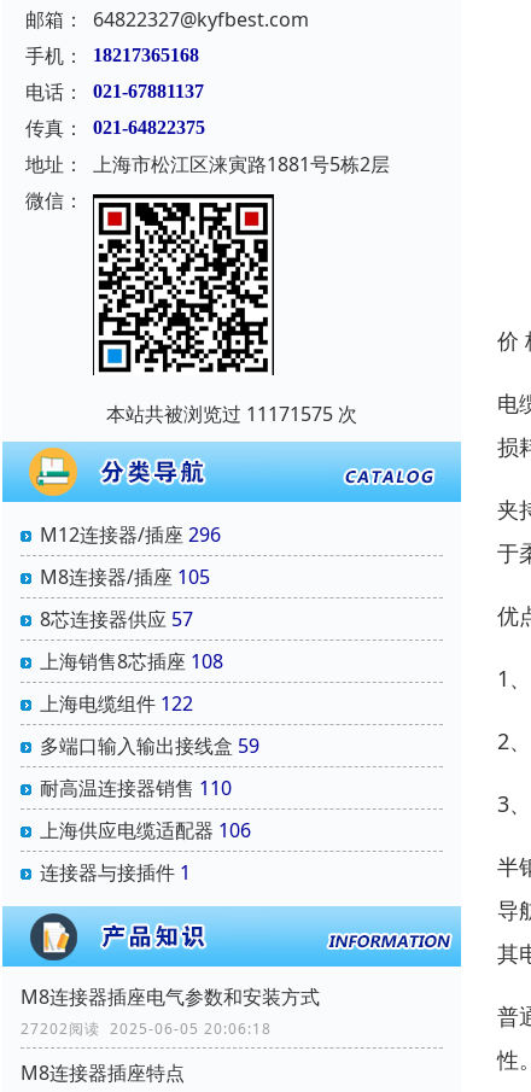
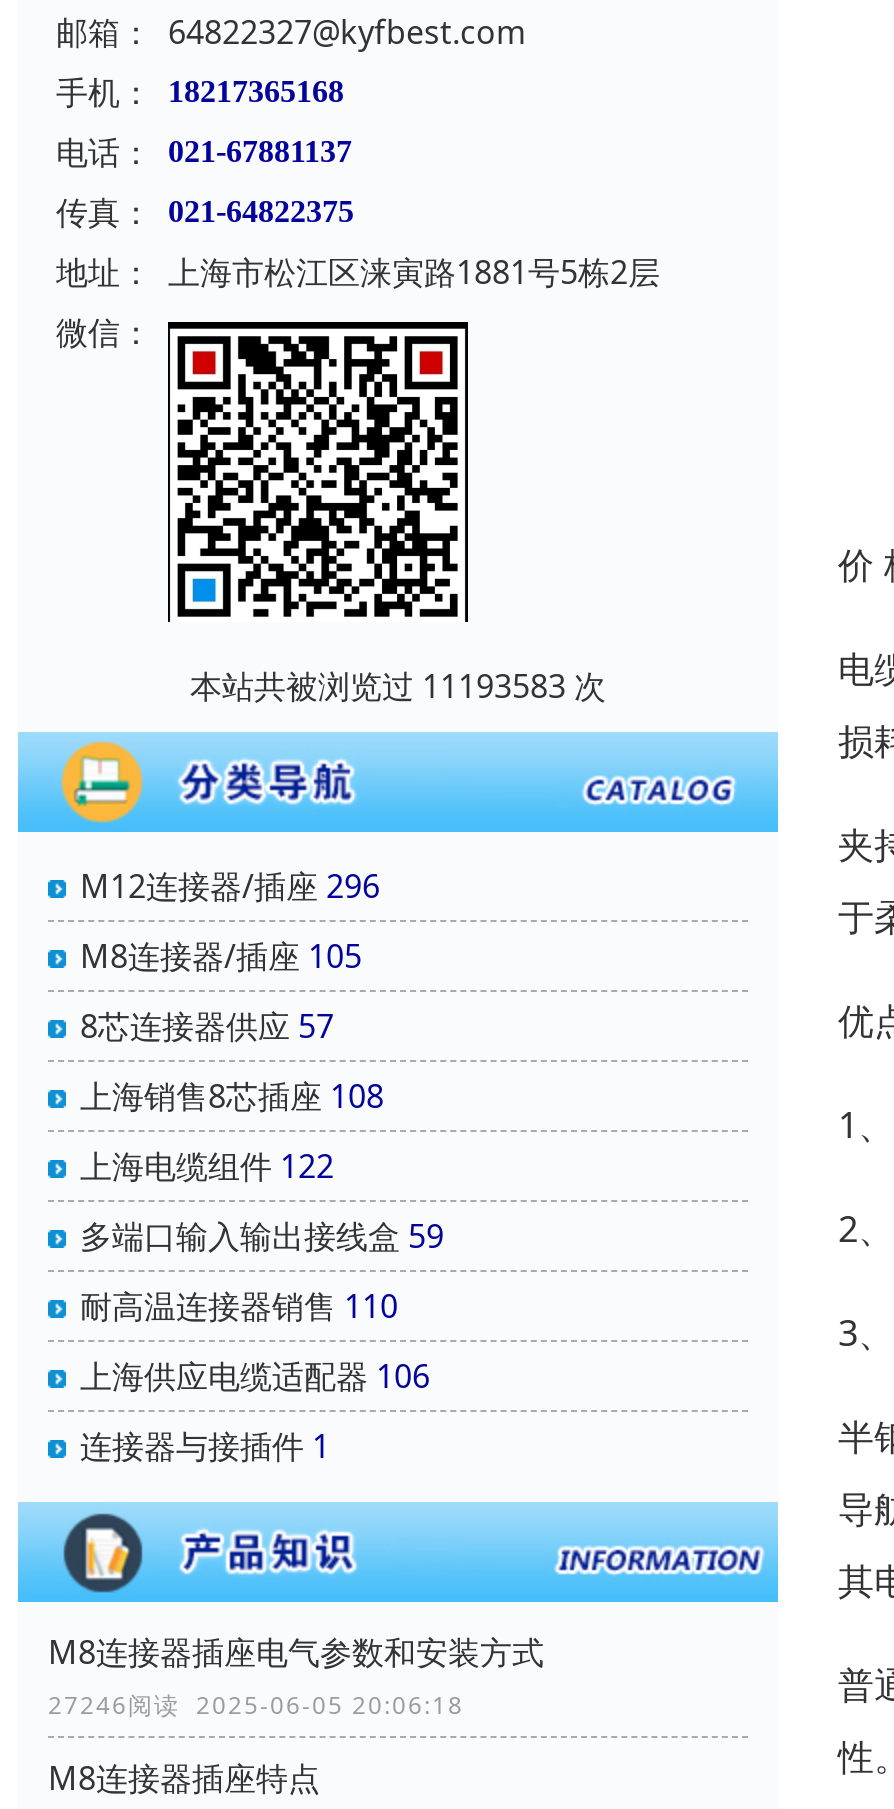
- 本站共被浏览过 11171575 次
+ 本站共被浏览过 11193583 次

- 27202阅读 2025-06-05 20:06:18
+ 27246阅读 2025-06-05 20:06:18
